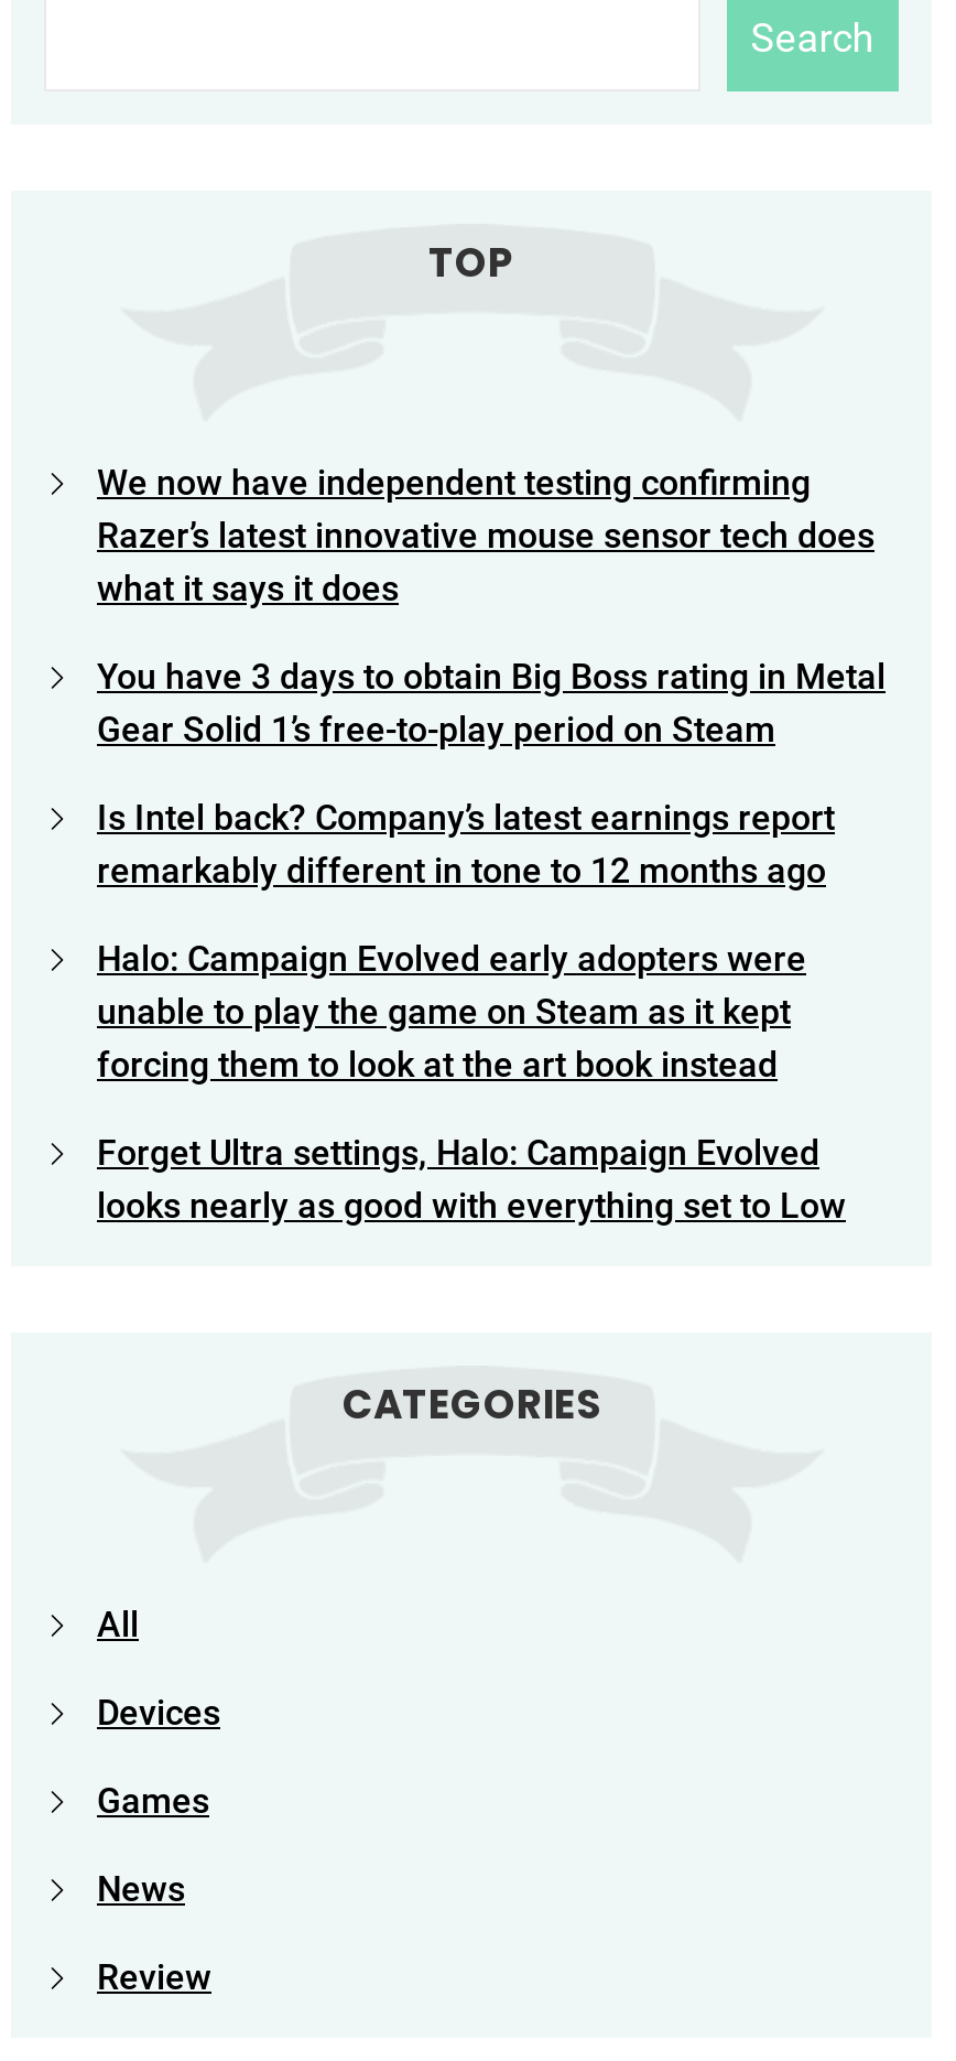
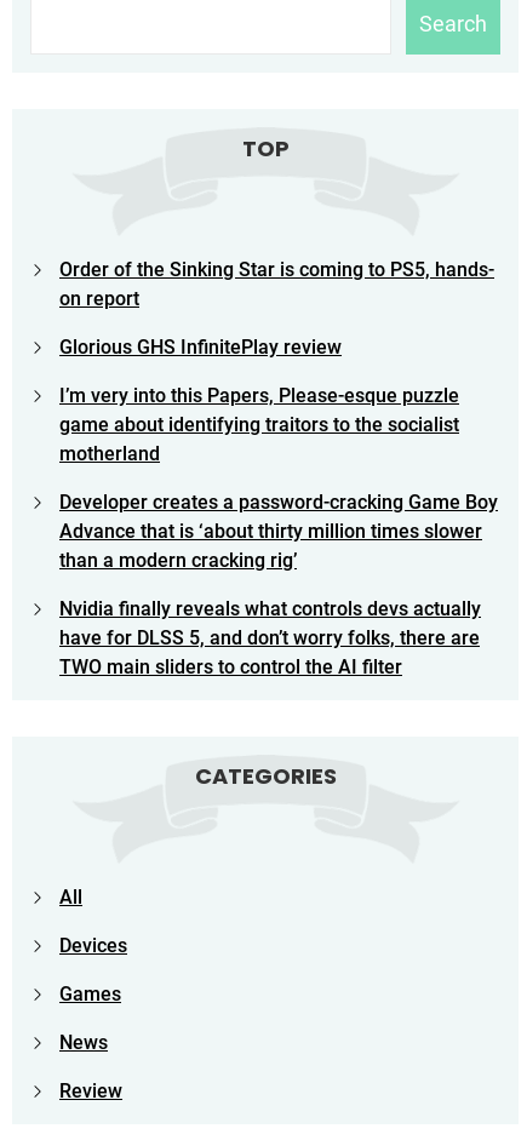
- We now have independent testing confirming
- Razer’s latest innovative mouse sensor tech does
- what it says it does
+ Order of the Sinking Star is coming to PS5, hands-
+ on report

- You have 3 days to obtain Big Boss rating in Metal
- Gear Solid 1’s free-to-play period on Steam
+ Glorious GHS InfinitePlay review

- Is Intel back? Company’s latest earnings report
- remarkably different in tone to 12 months ago
+ I’m very into this Papers, Please-esque puzzle
+ game about identifying traitors to the socialist
+ motherland

- Halo: Campaign Evolved early adopters were
- unable to play the game on Steam as it kept
- forcing them to look at the art book instead
+ Developer creates a password-cracking Game Boy
+ Advance that is ‘about thirty million times slower
+ than a modern cracking rig’

- Forget Ultra settings, Halo: Campaign Evolved
- looks nearly as good with everything set to Low
+ Nvidia finally reveals what controls devs actually
+ have for DLSS 5, and don’t worry folks, there are
+ TWO main sliders to control the AI filter
